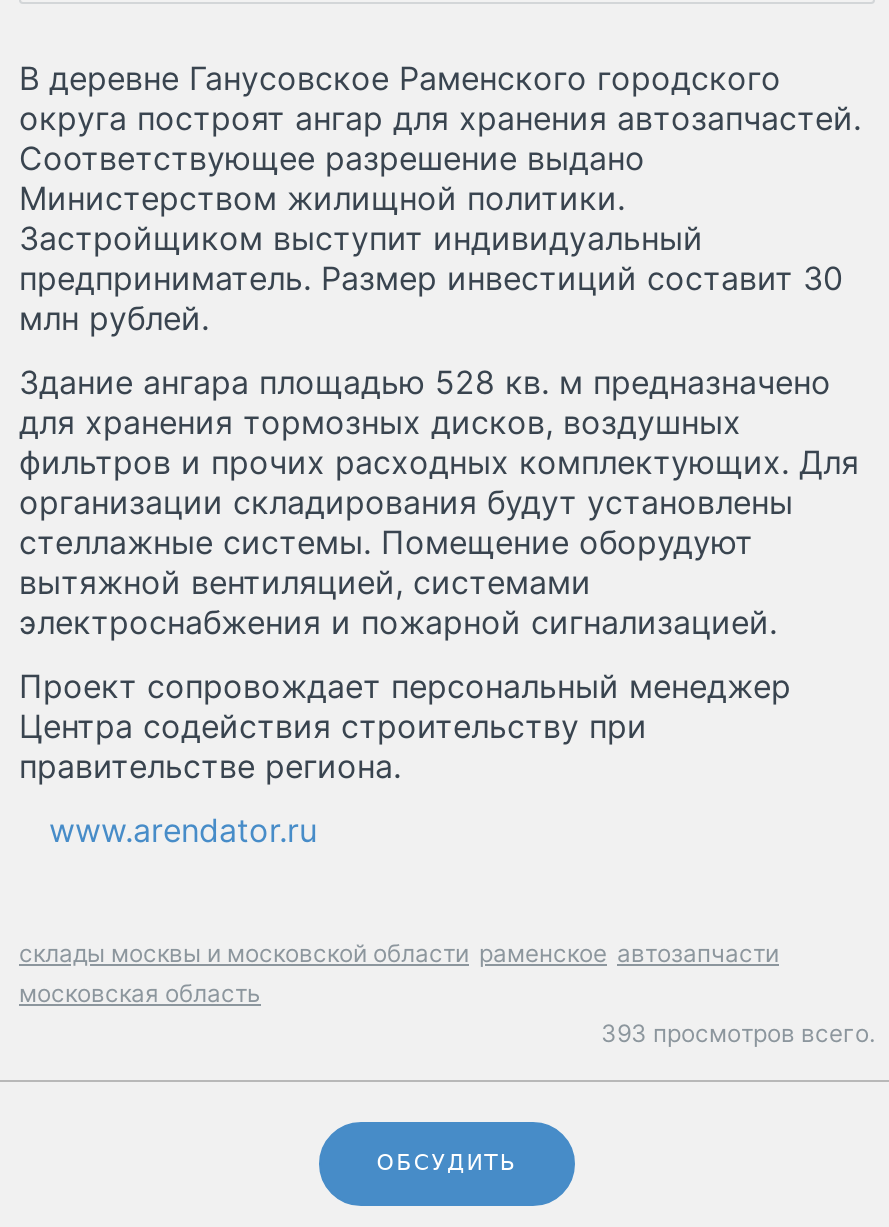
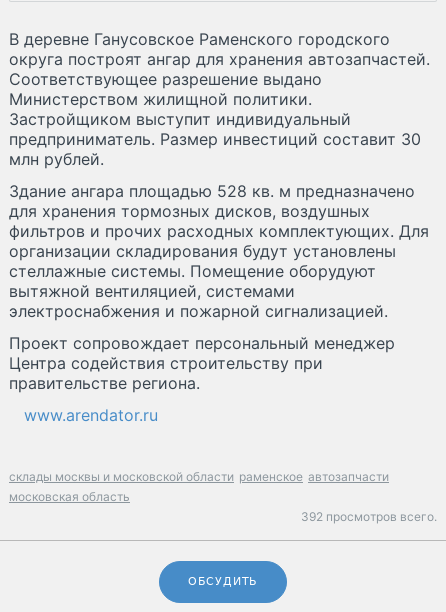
- 393 просмотров всего.
+ 392 просмотров всего.
